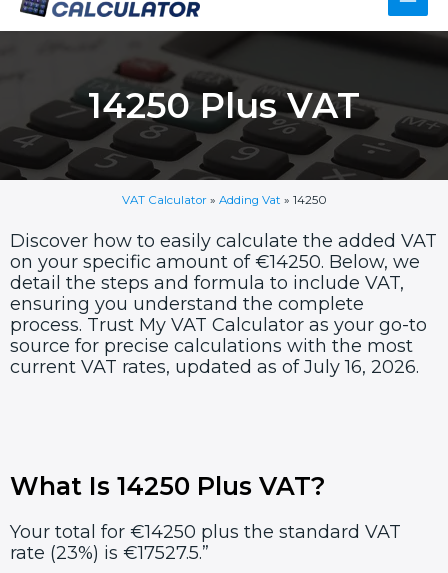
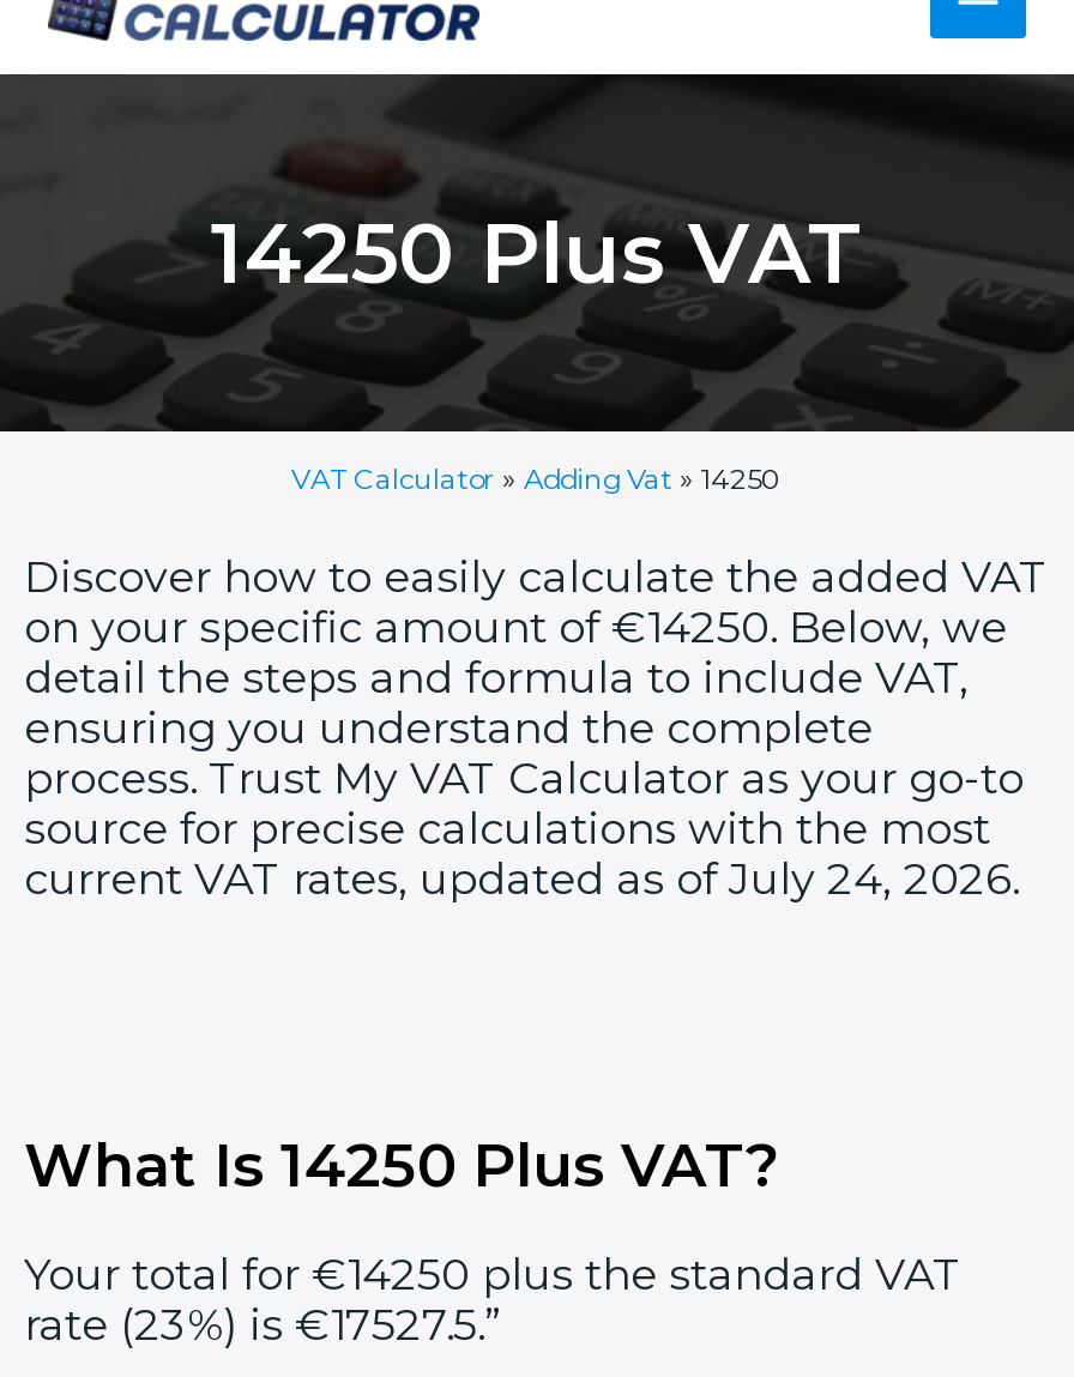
- current VAT rates, updated as of July 16, 2026.
+ current VAT rates, updated as of July 24, 2026.
